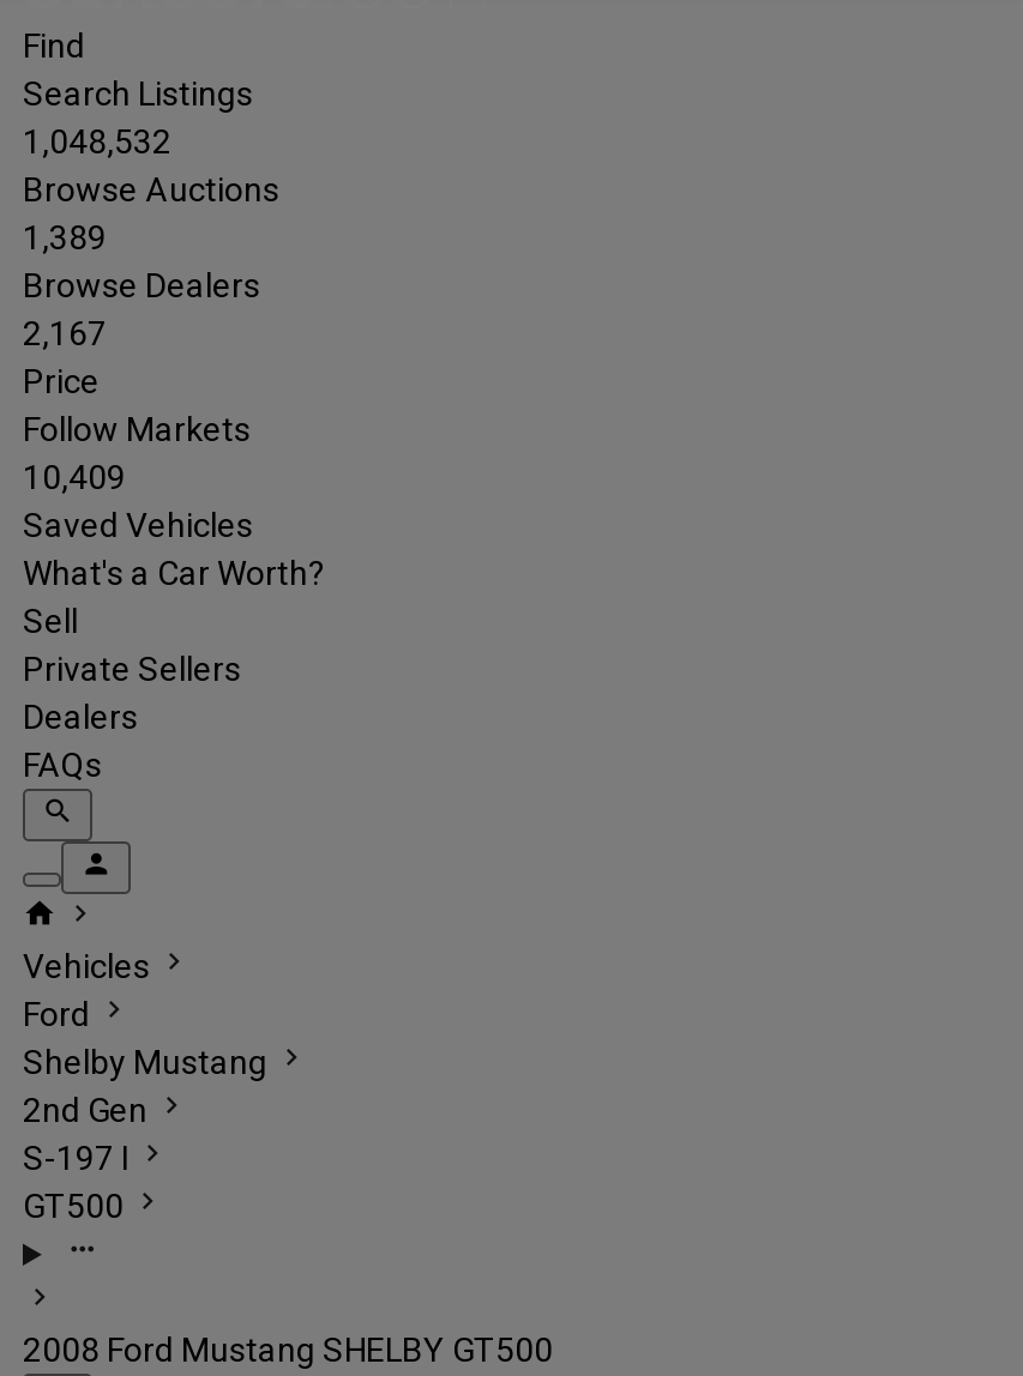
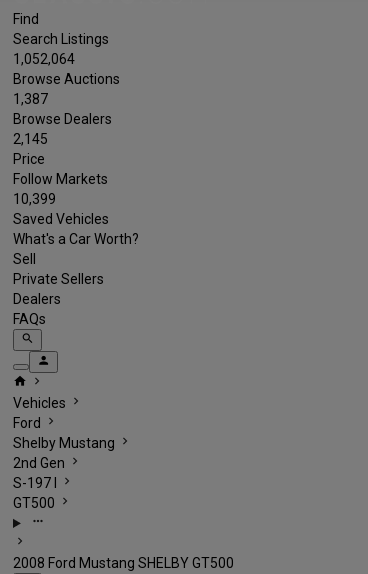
- 1,048,532
+ 1,052,064

- 1,389
+ 1,387

- 2,167
+ 2,145

- 10,409
+ 10,399
